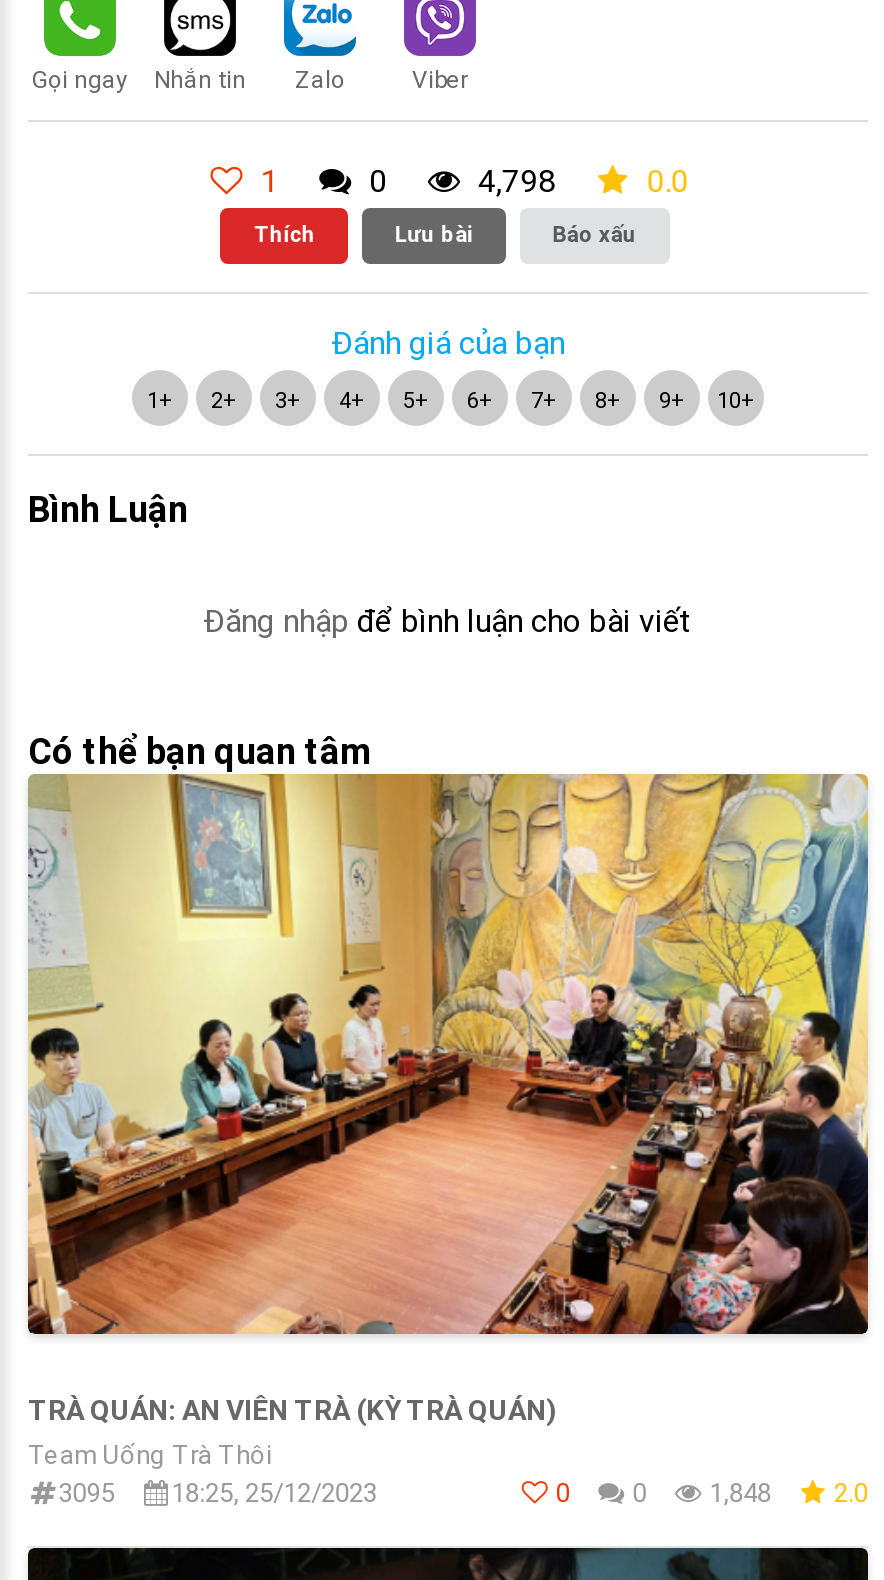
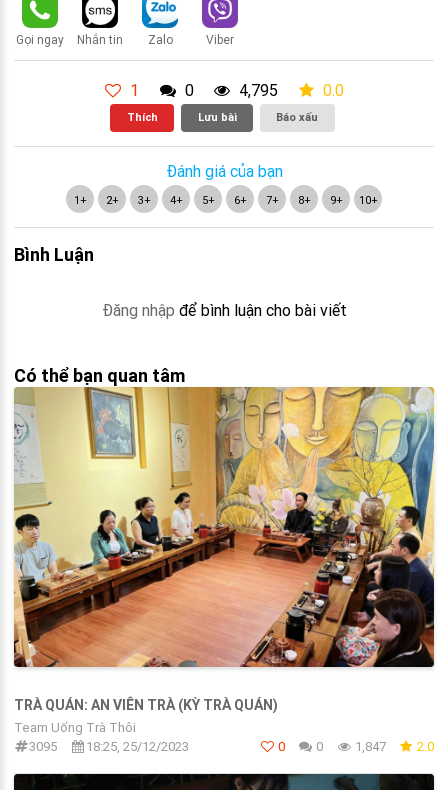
- 4,798
+ 4,795

- 0 0 1,848 2.0
+ 0 0 1,847 2.0
